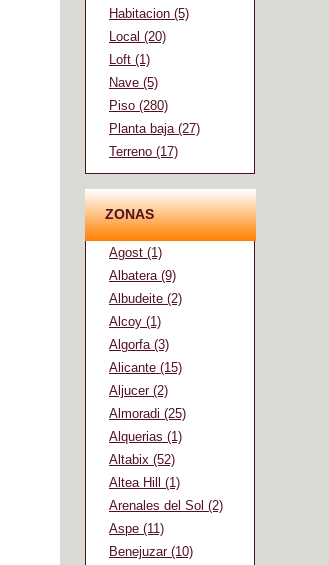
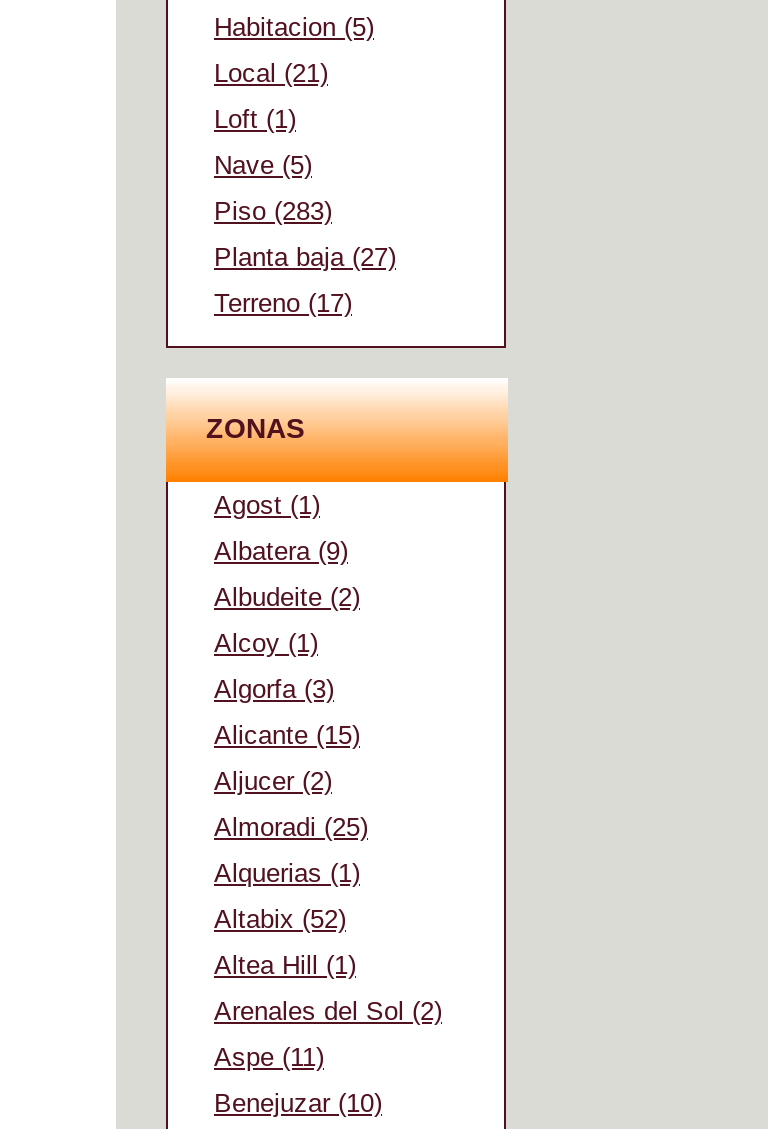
- Local (20)
+ Local (21)

- Piso (280)
+ Piso (283)
